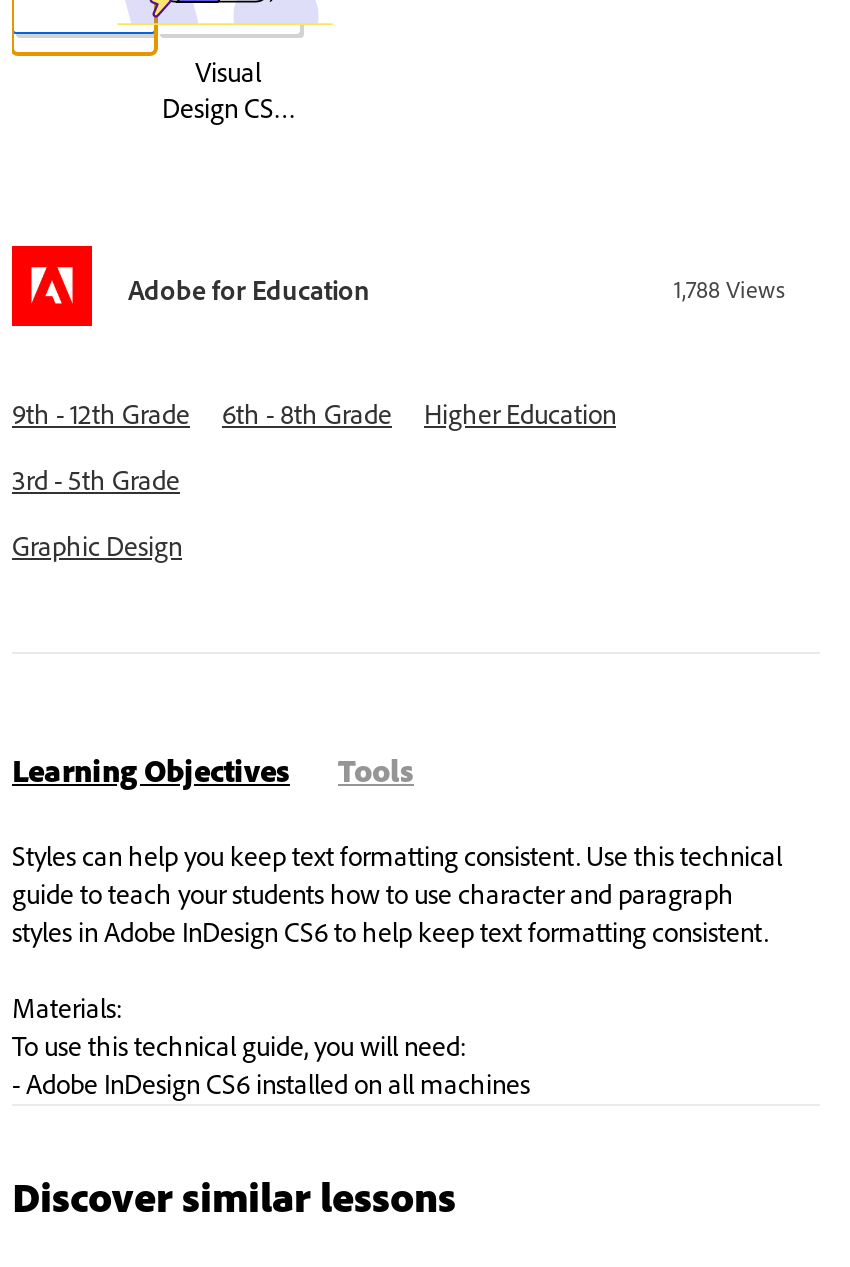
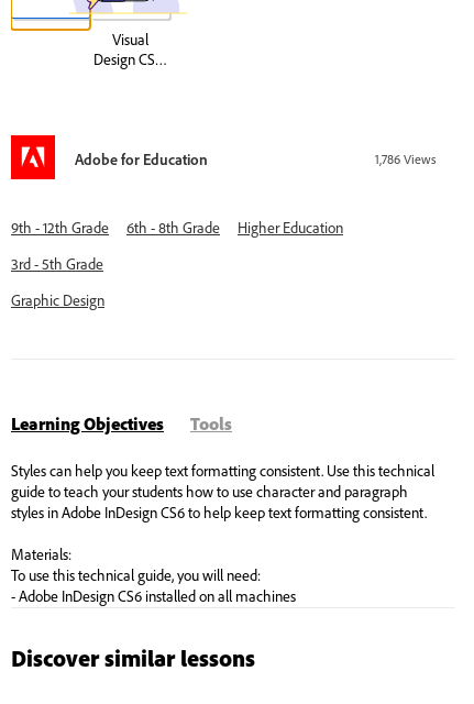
- 1,788 Views
+ 1,786 Views
